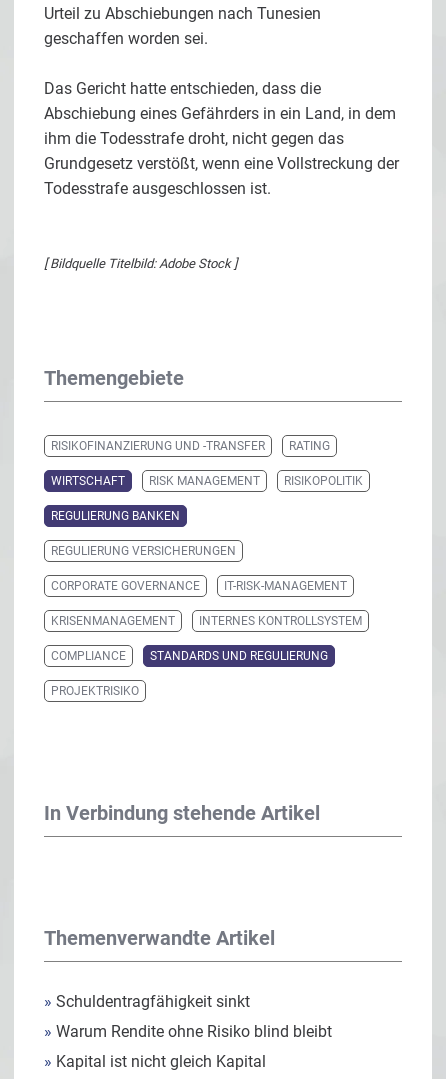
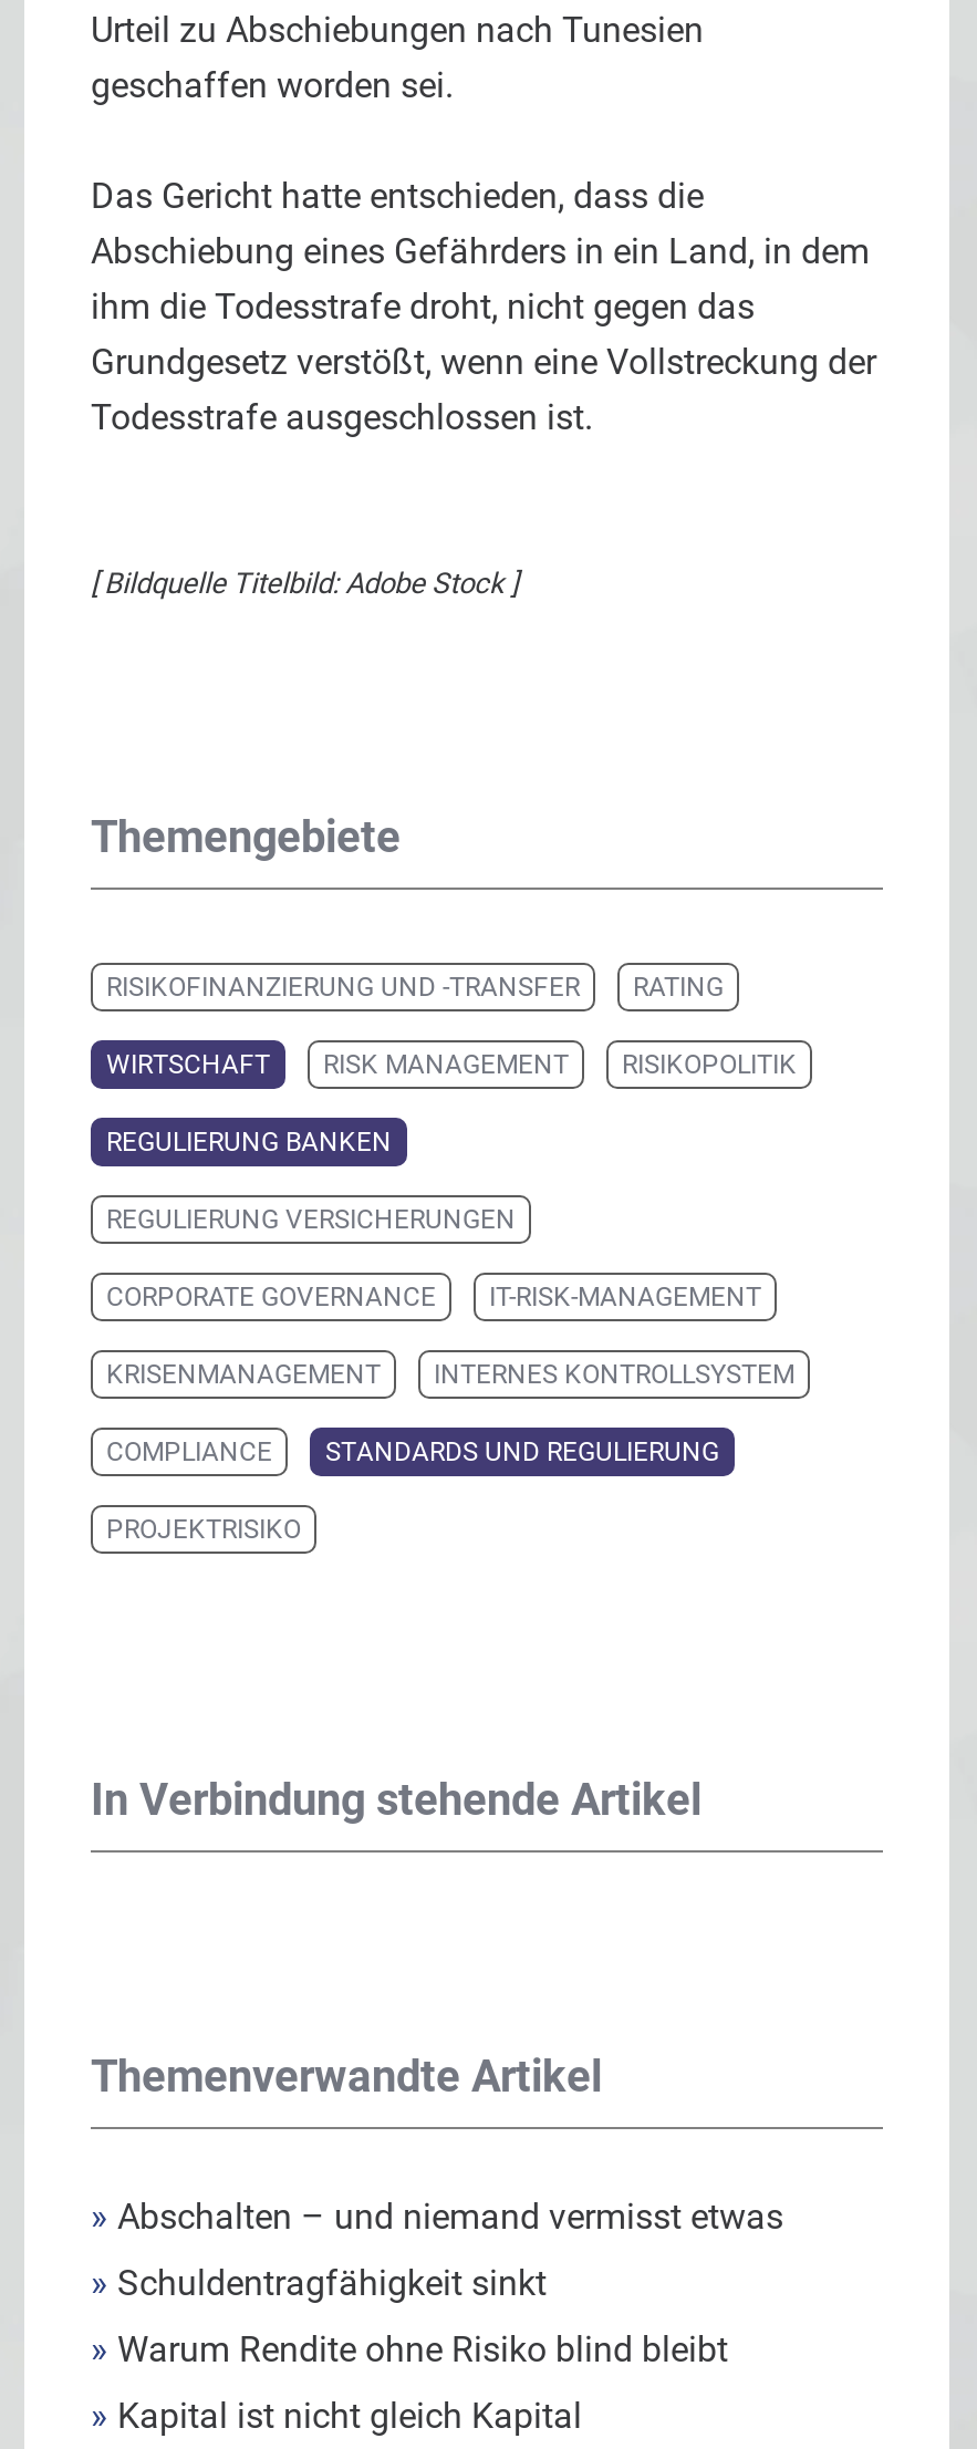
+ » Abschalten – und niemand vermisst etwas
